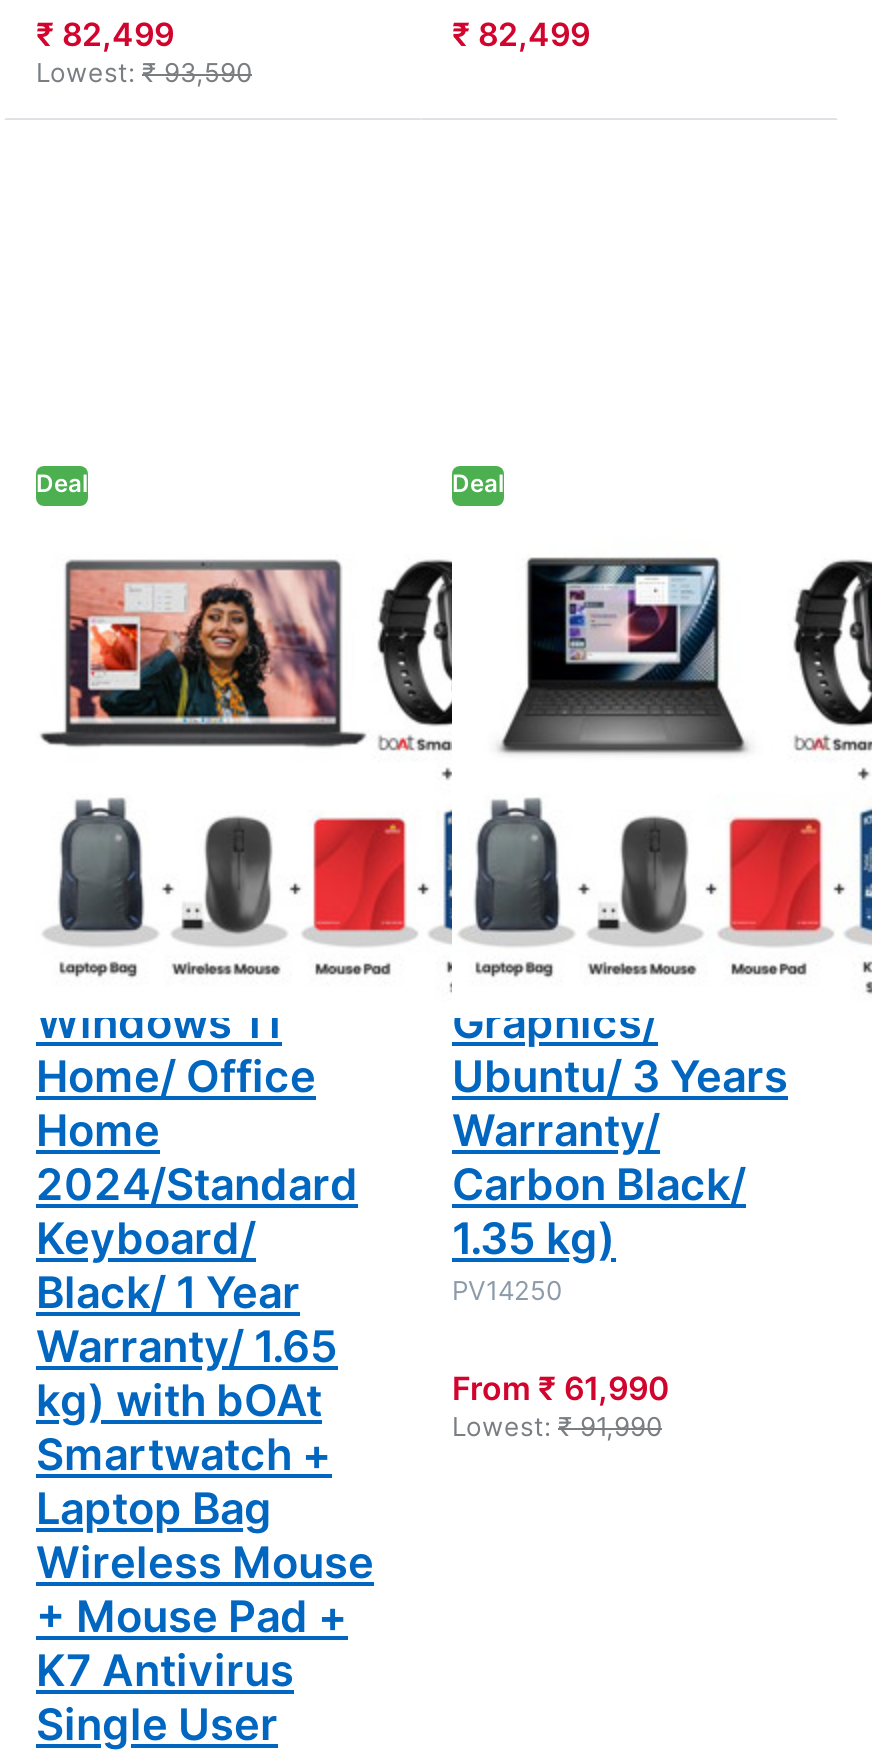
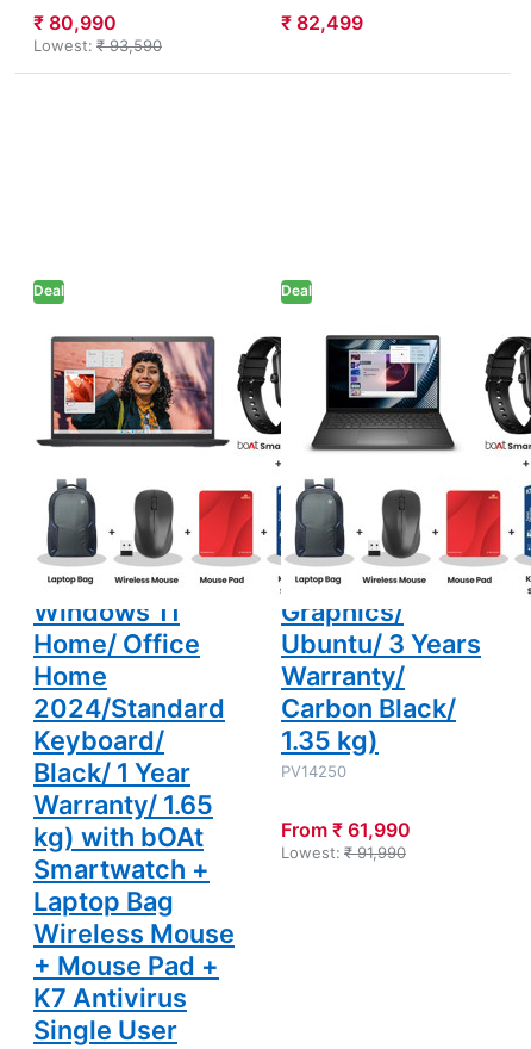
- ₹ 82,499
+ ₹ 80,990
